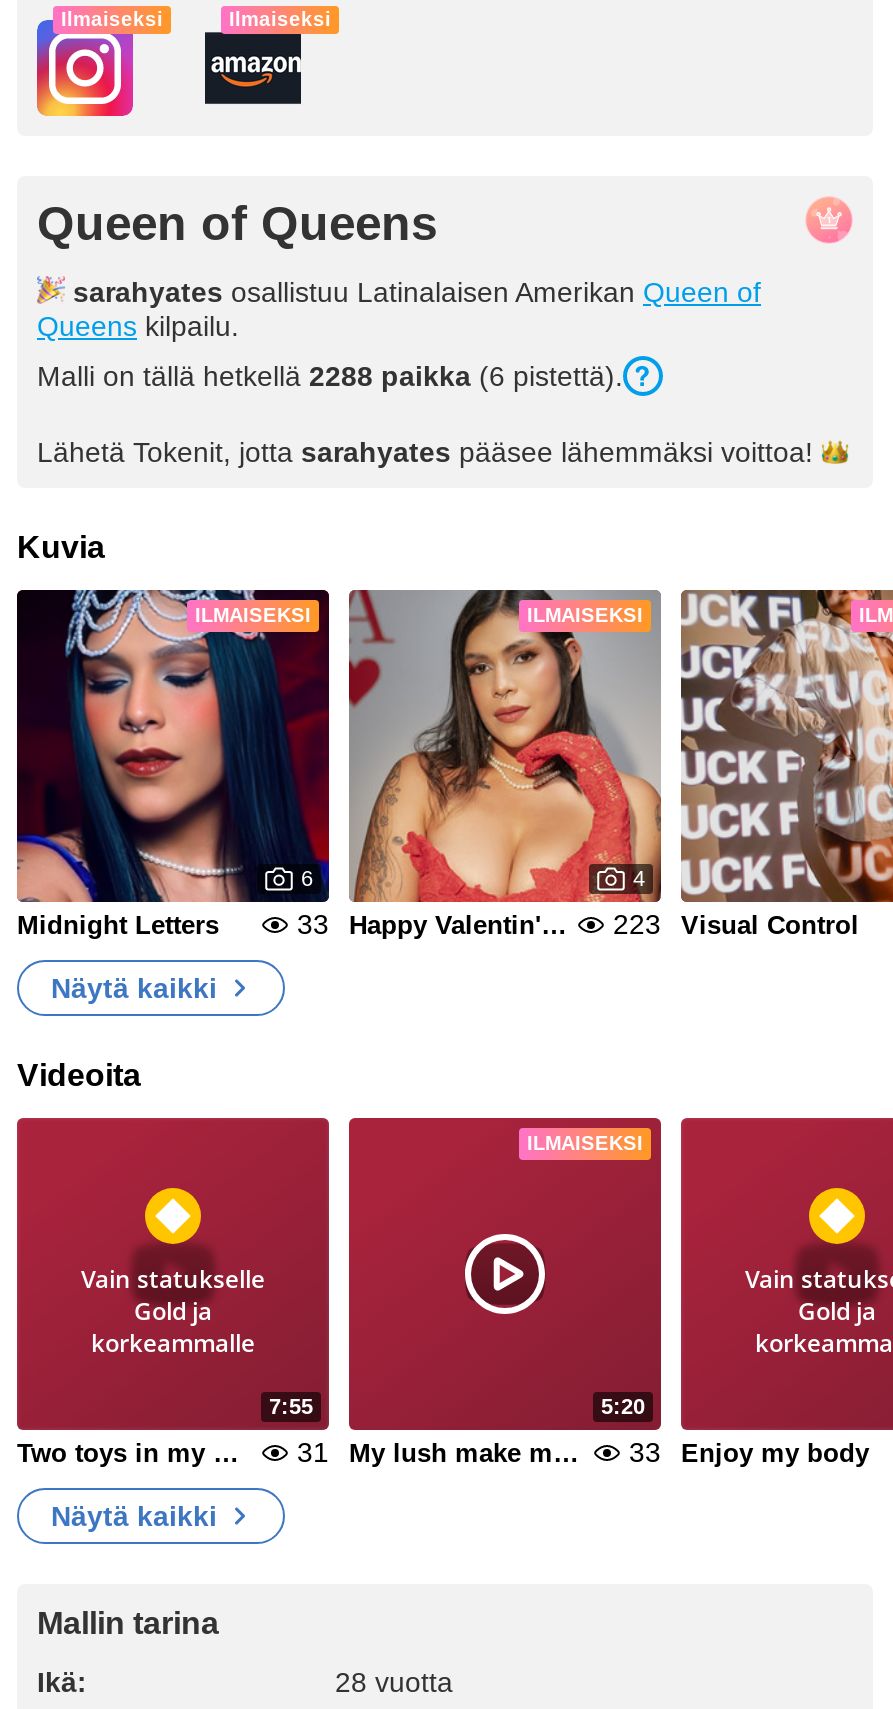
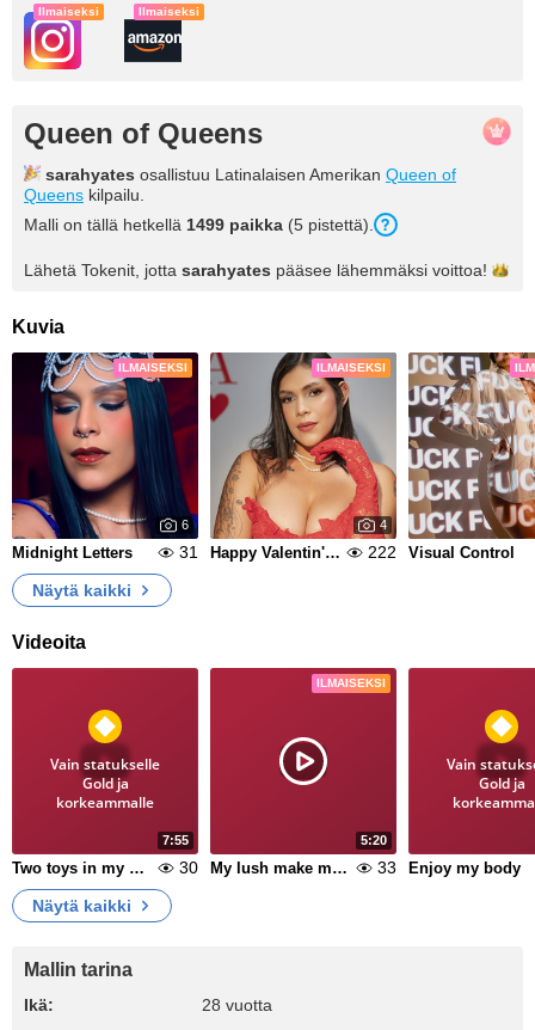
- Malli on tällä hetkellä 2288 paikka (6 pistettä).
+ Malli on tällä hetkellä 1499 paikka (5 pistettä).

- 33
+ 31

- 223
+ 222

- 31
+ 30
